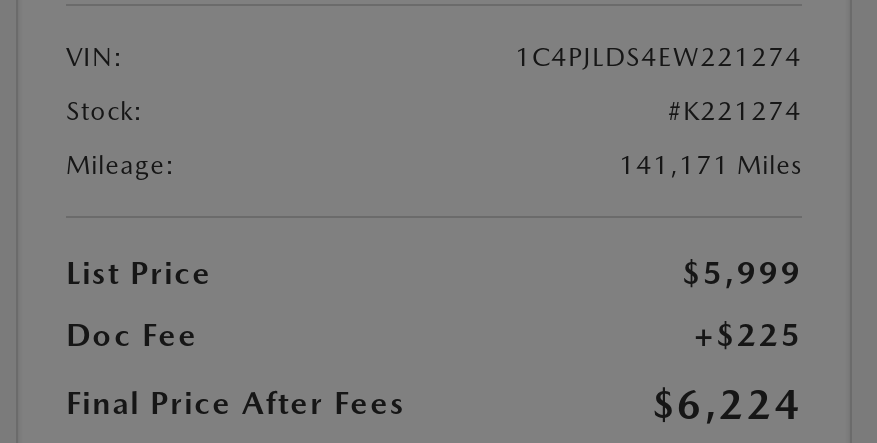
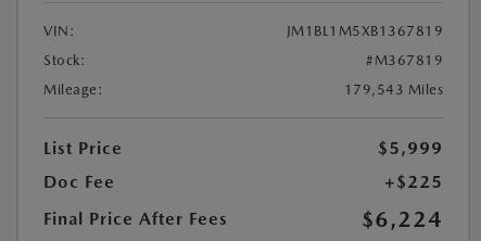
- 1C4PJLDS4EW221274
+ JM1BL1M5XB1367819

- #K221274
+ #M367819

- 141,171 Miles
+ 179,543 Miles
